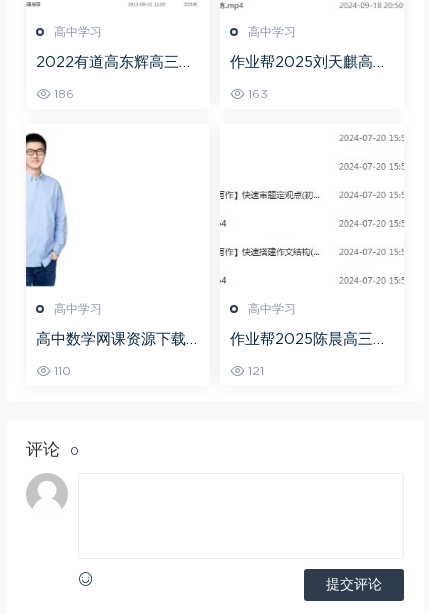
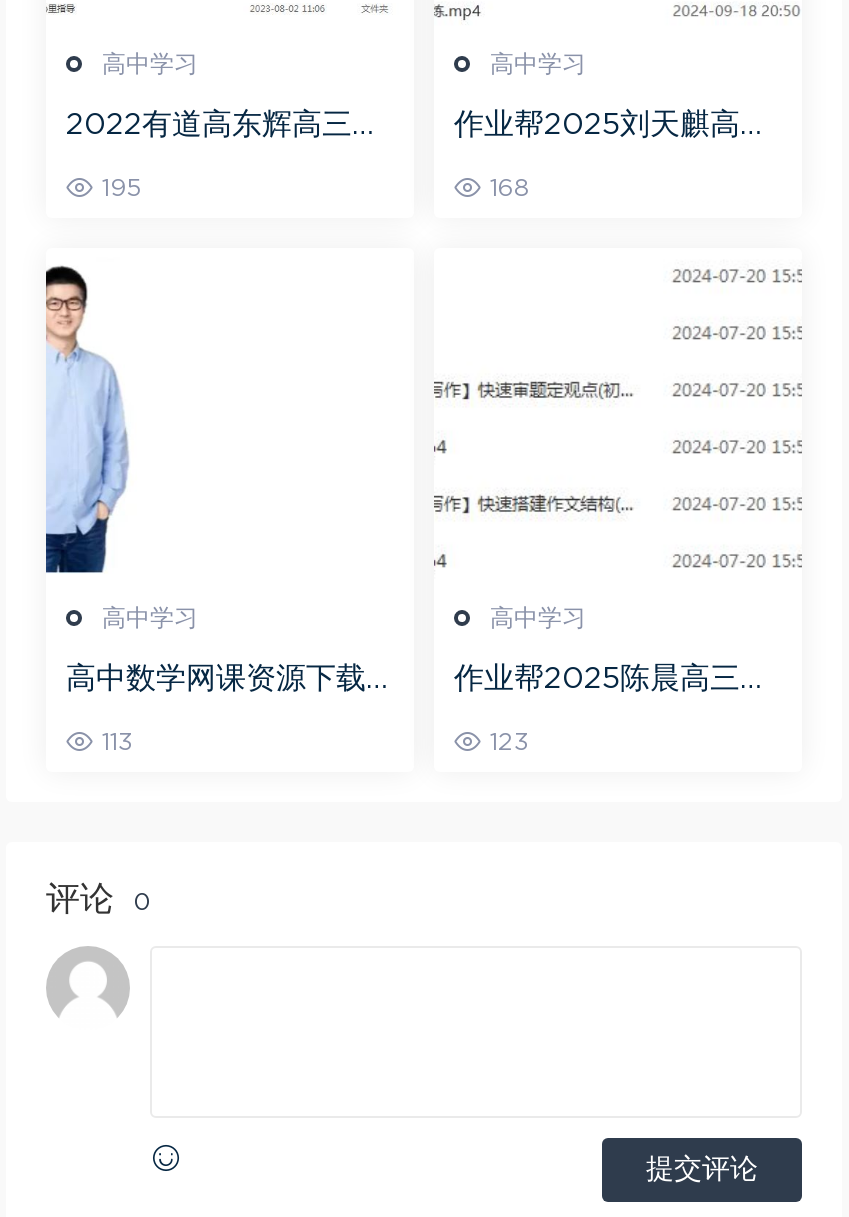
- 186
+ 195

- 163
+ 168

- 110
+ 113

- 121
+ 123
